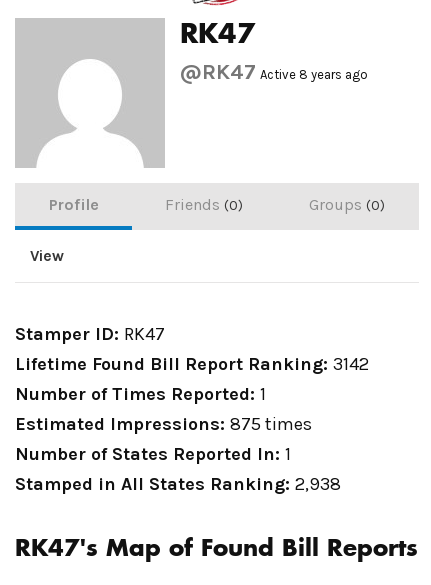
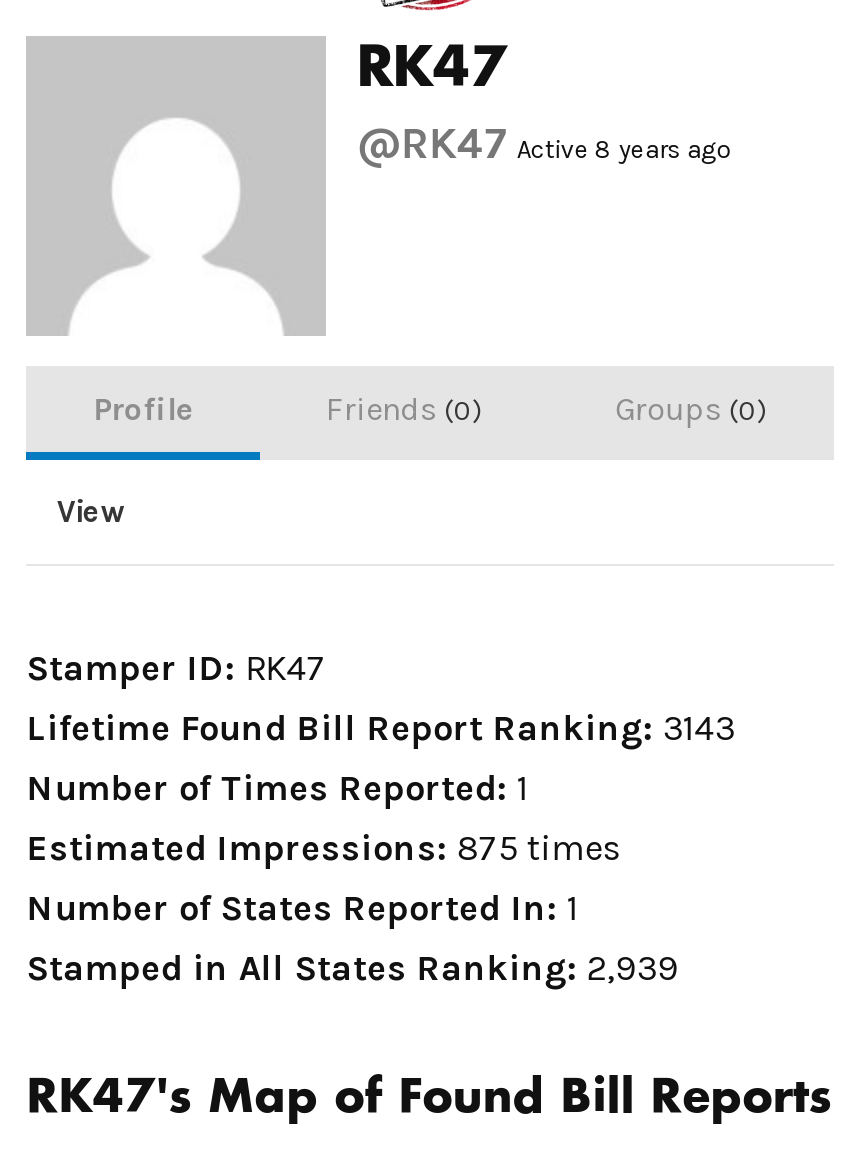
- Lifetime Found Bill Report Ranking: 3142
+ Lifetime Found Bill Report Ranking: 3143

- Stamped in All States Ranking: 2,938
+ Stamped in All States Ranking: 2,939
